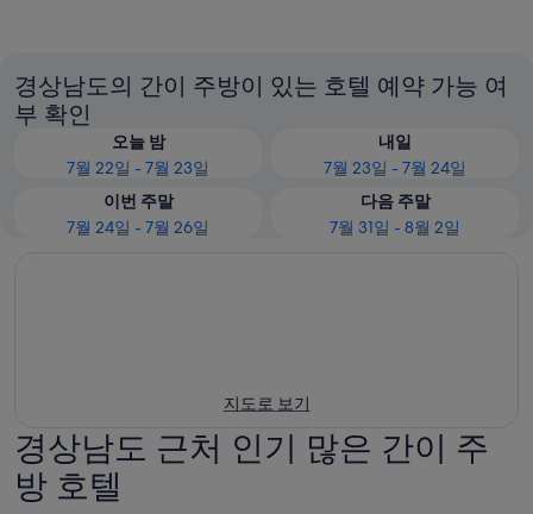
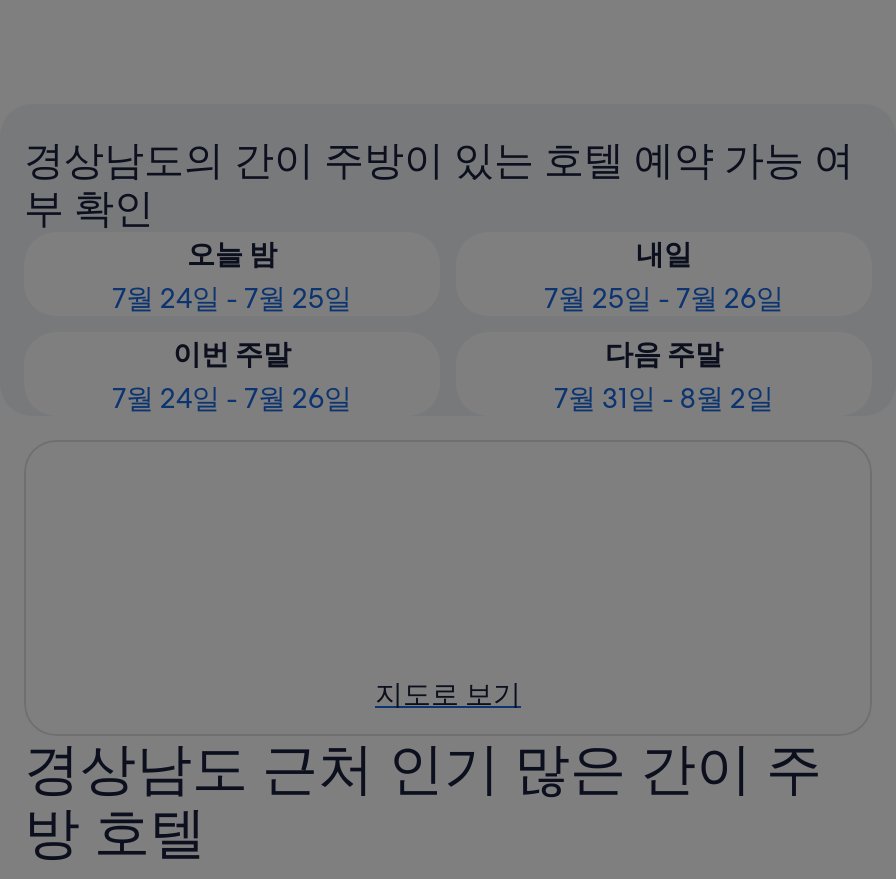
- 7월 22일 - 7월 23일
+ 7월 24일 - 7월 25일

- 7월 23일 - 7월 24일
+ 7월 25일 - 7월 26일
